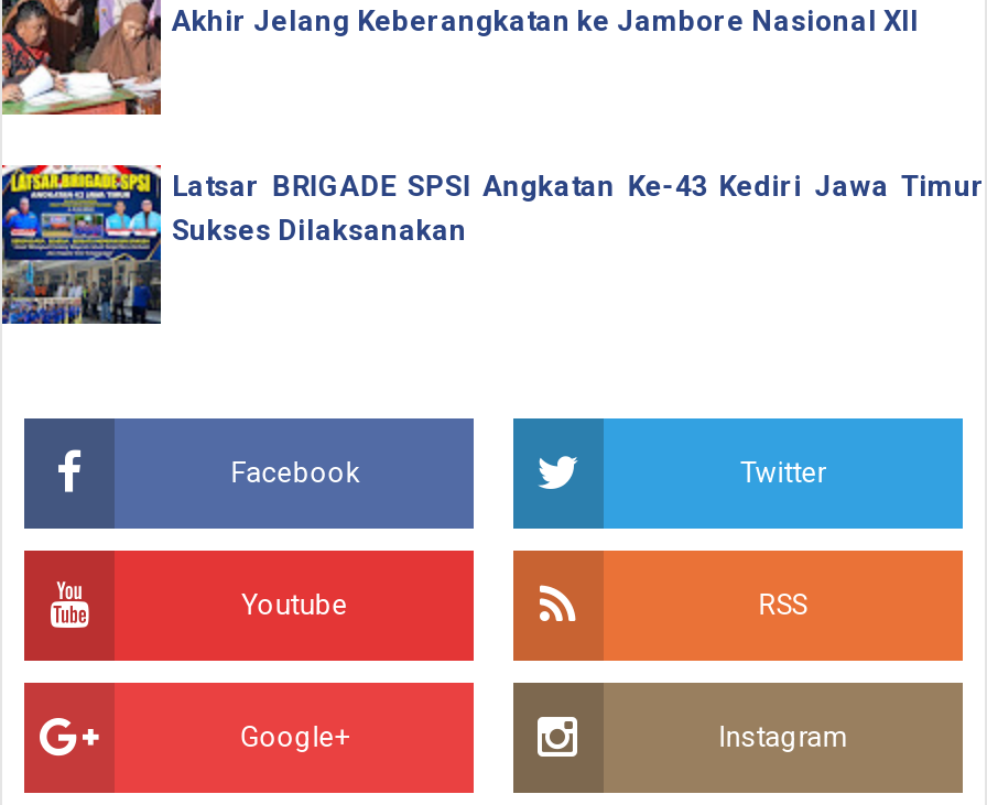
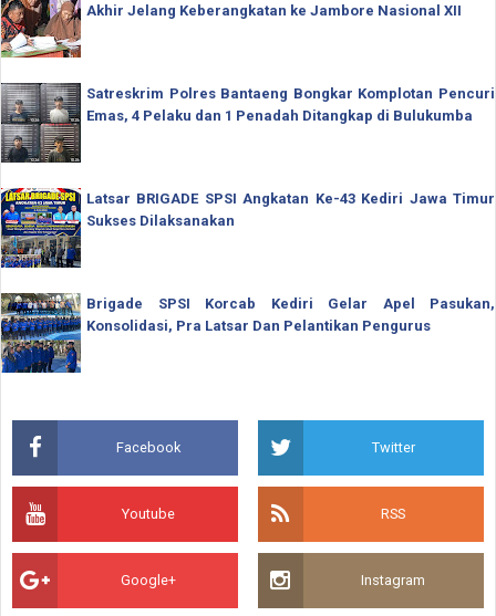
+ [image]
+ Satreskrim Polres Bantaeng Bongkar Komplotan Pencuri
+ Emas, 4 Pelaku dan 1 Penadah Ditangkap di Bulukumba

+ [image]
+ Brigade SPSI Korcab Kediri Gelar Apel Pasukan,
+ Konsolidasi, Pra Latsar Dan Pelantikan Pengurus
